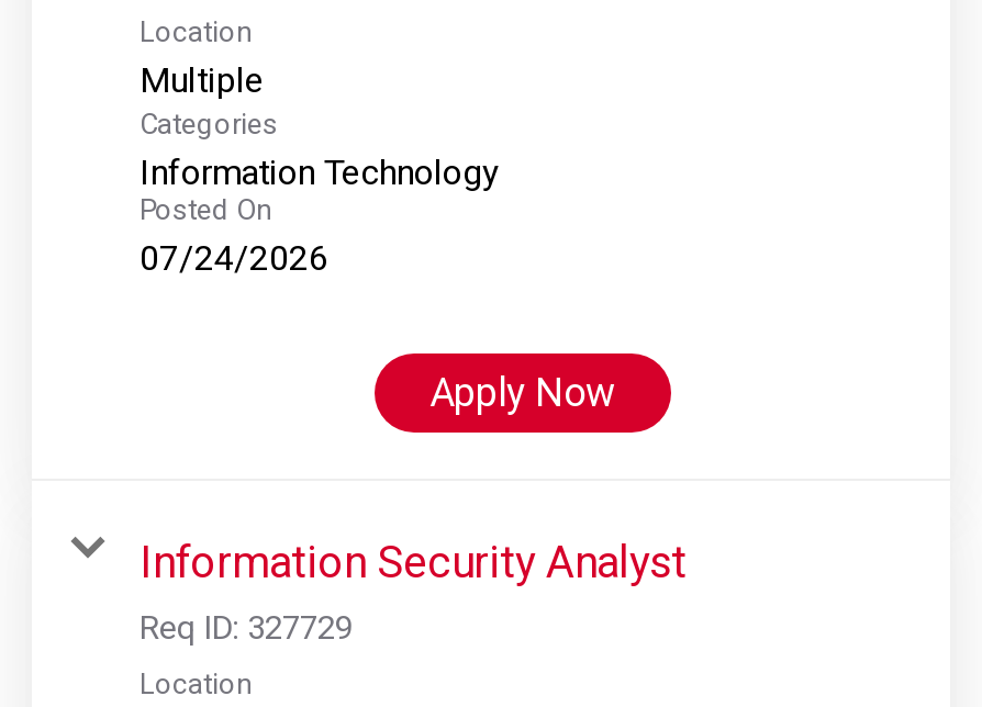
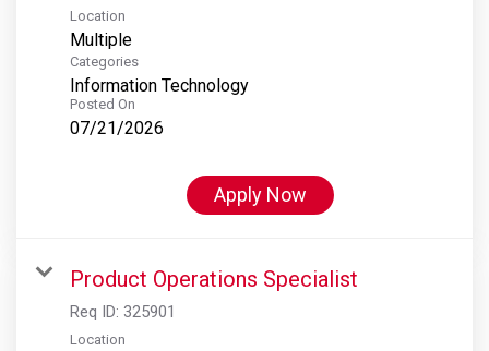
- 07/24/2026
+ 07/21/2026

- Information Security Analyst
- Req ID: 327729
+ Product Operations Specialist
+ Req ID: 325901
